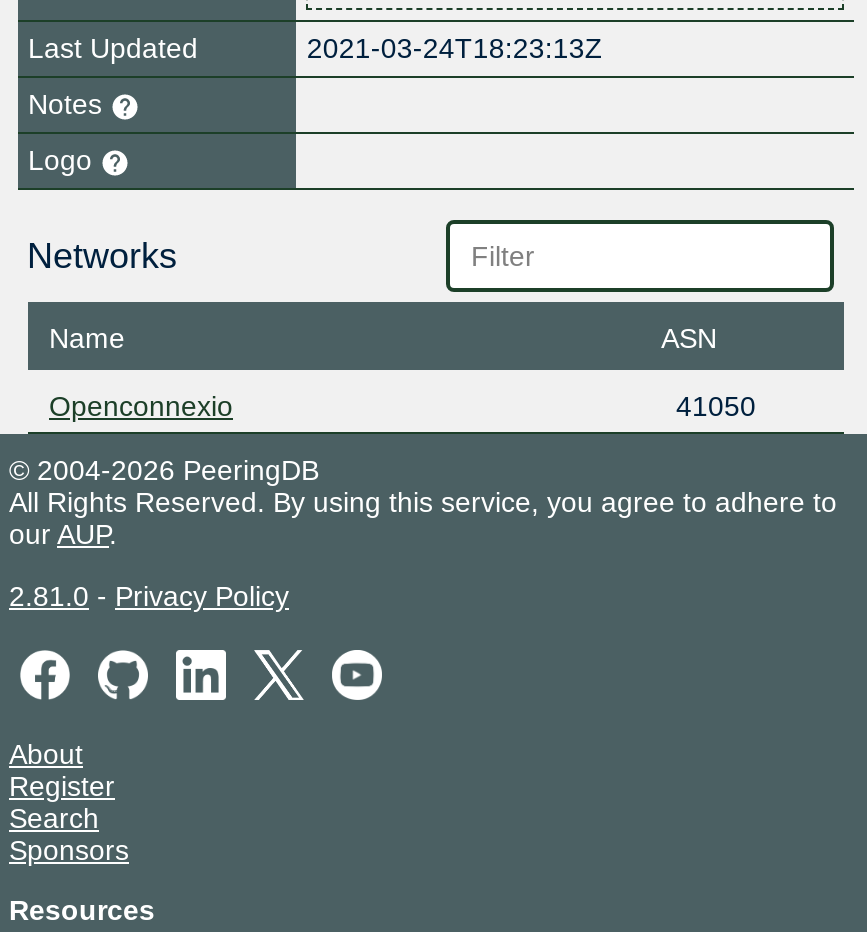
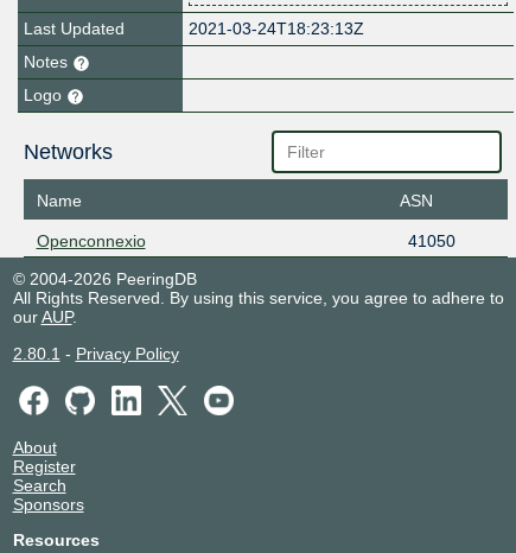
- 2.81.0 - Privacy Policy
+ 2.80.1 - Privacy Policy
